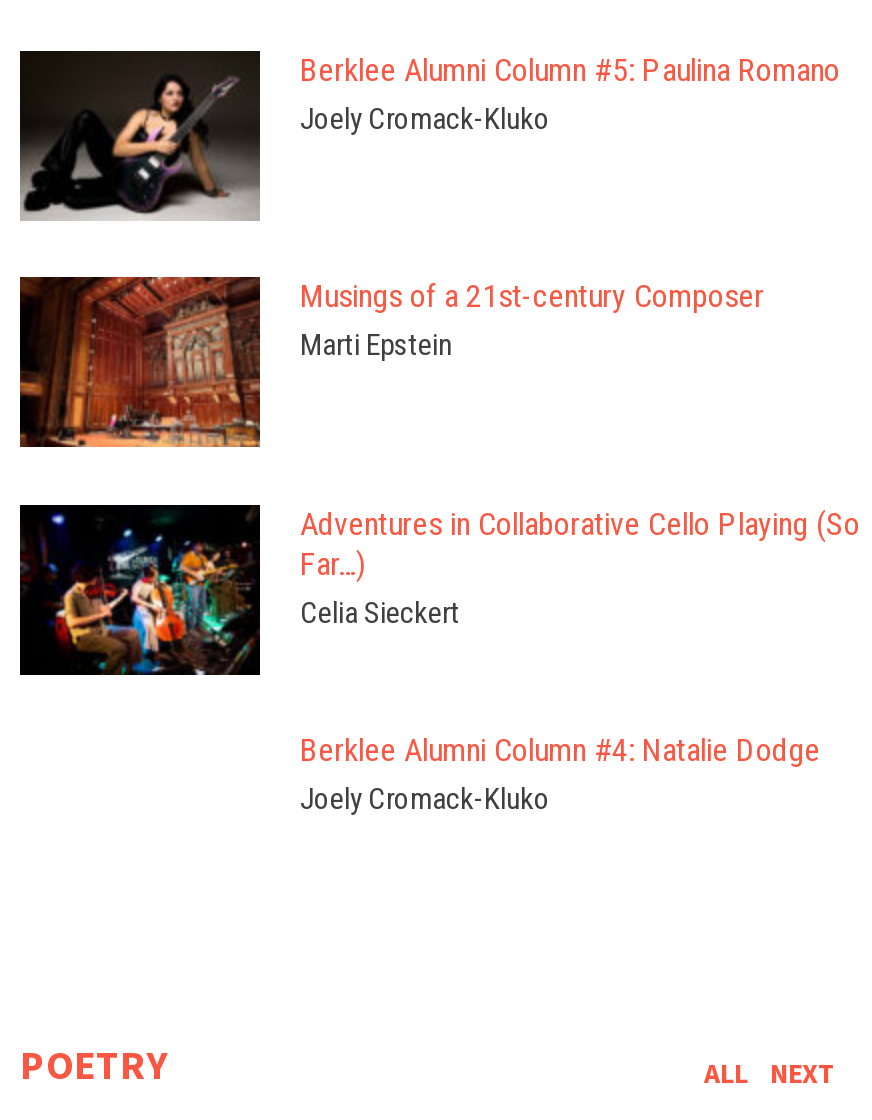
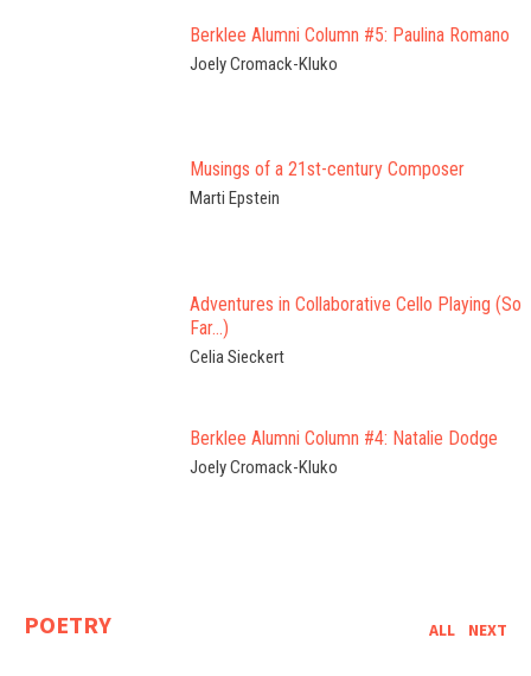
- [image]

- [image]

- [image]
